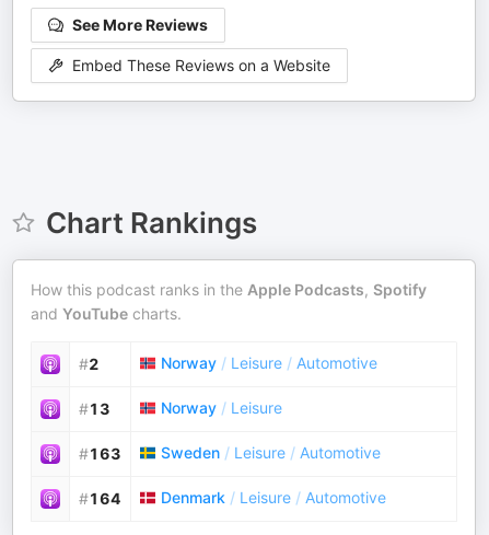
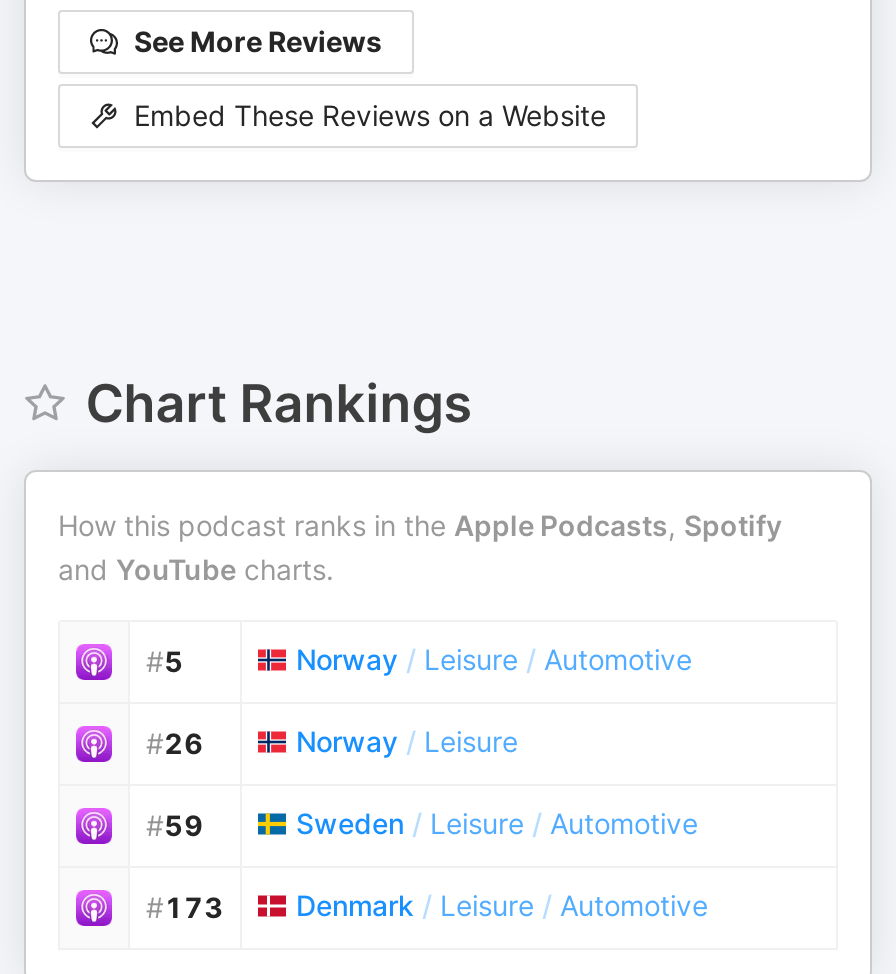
- #2
+ #5

- #13
+ #26

- #163
+ #59

- #164
+ #173
